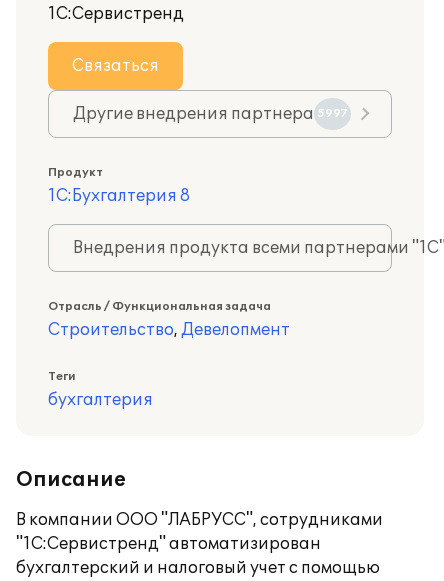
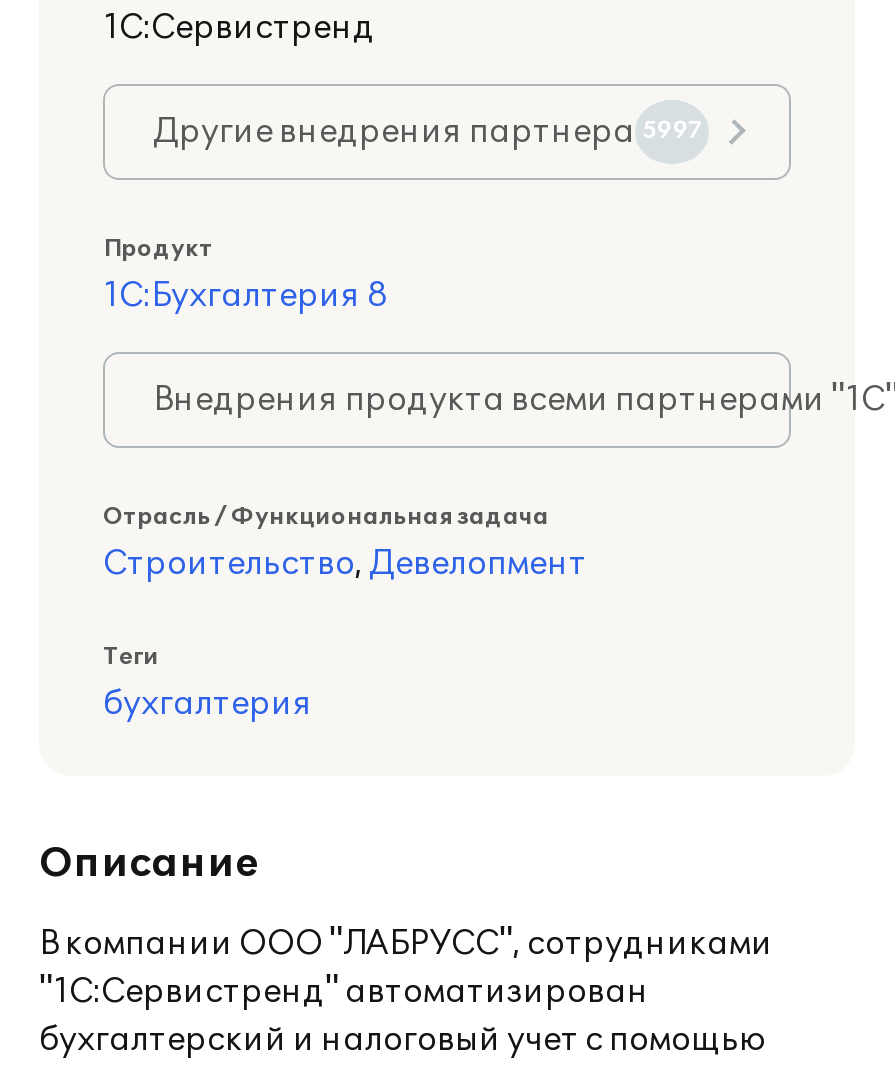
- Связаться
